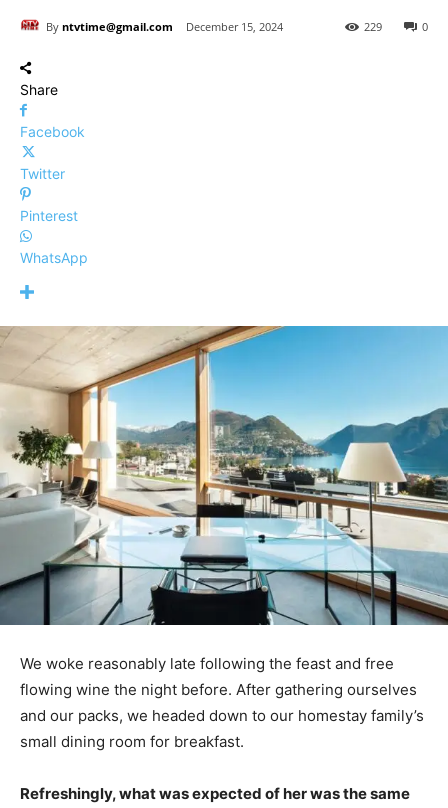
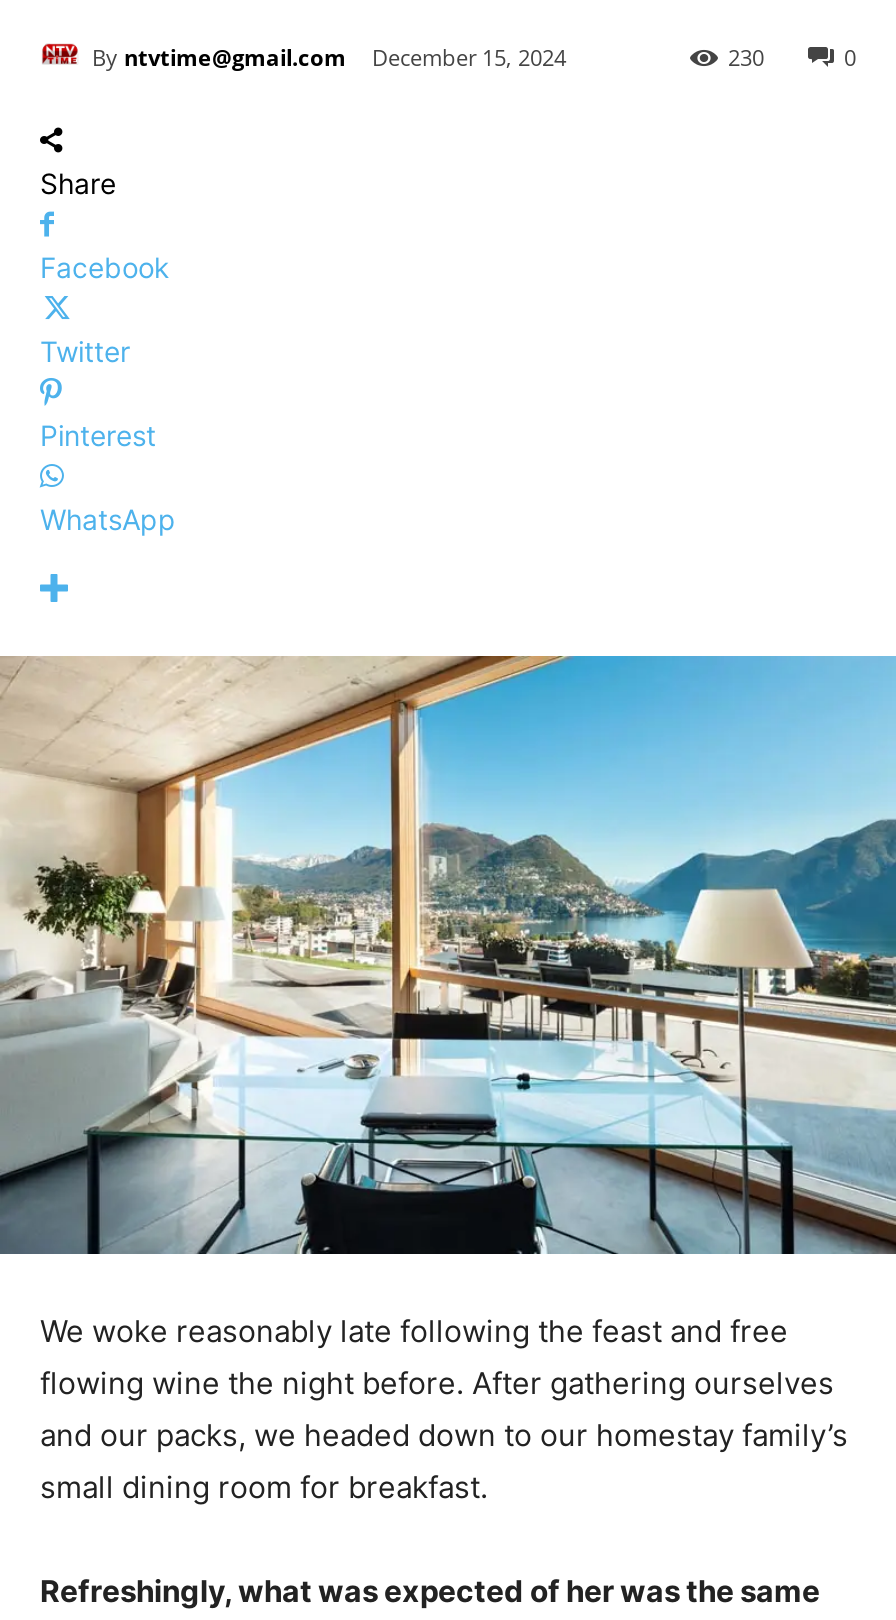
- 229
+ 230
